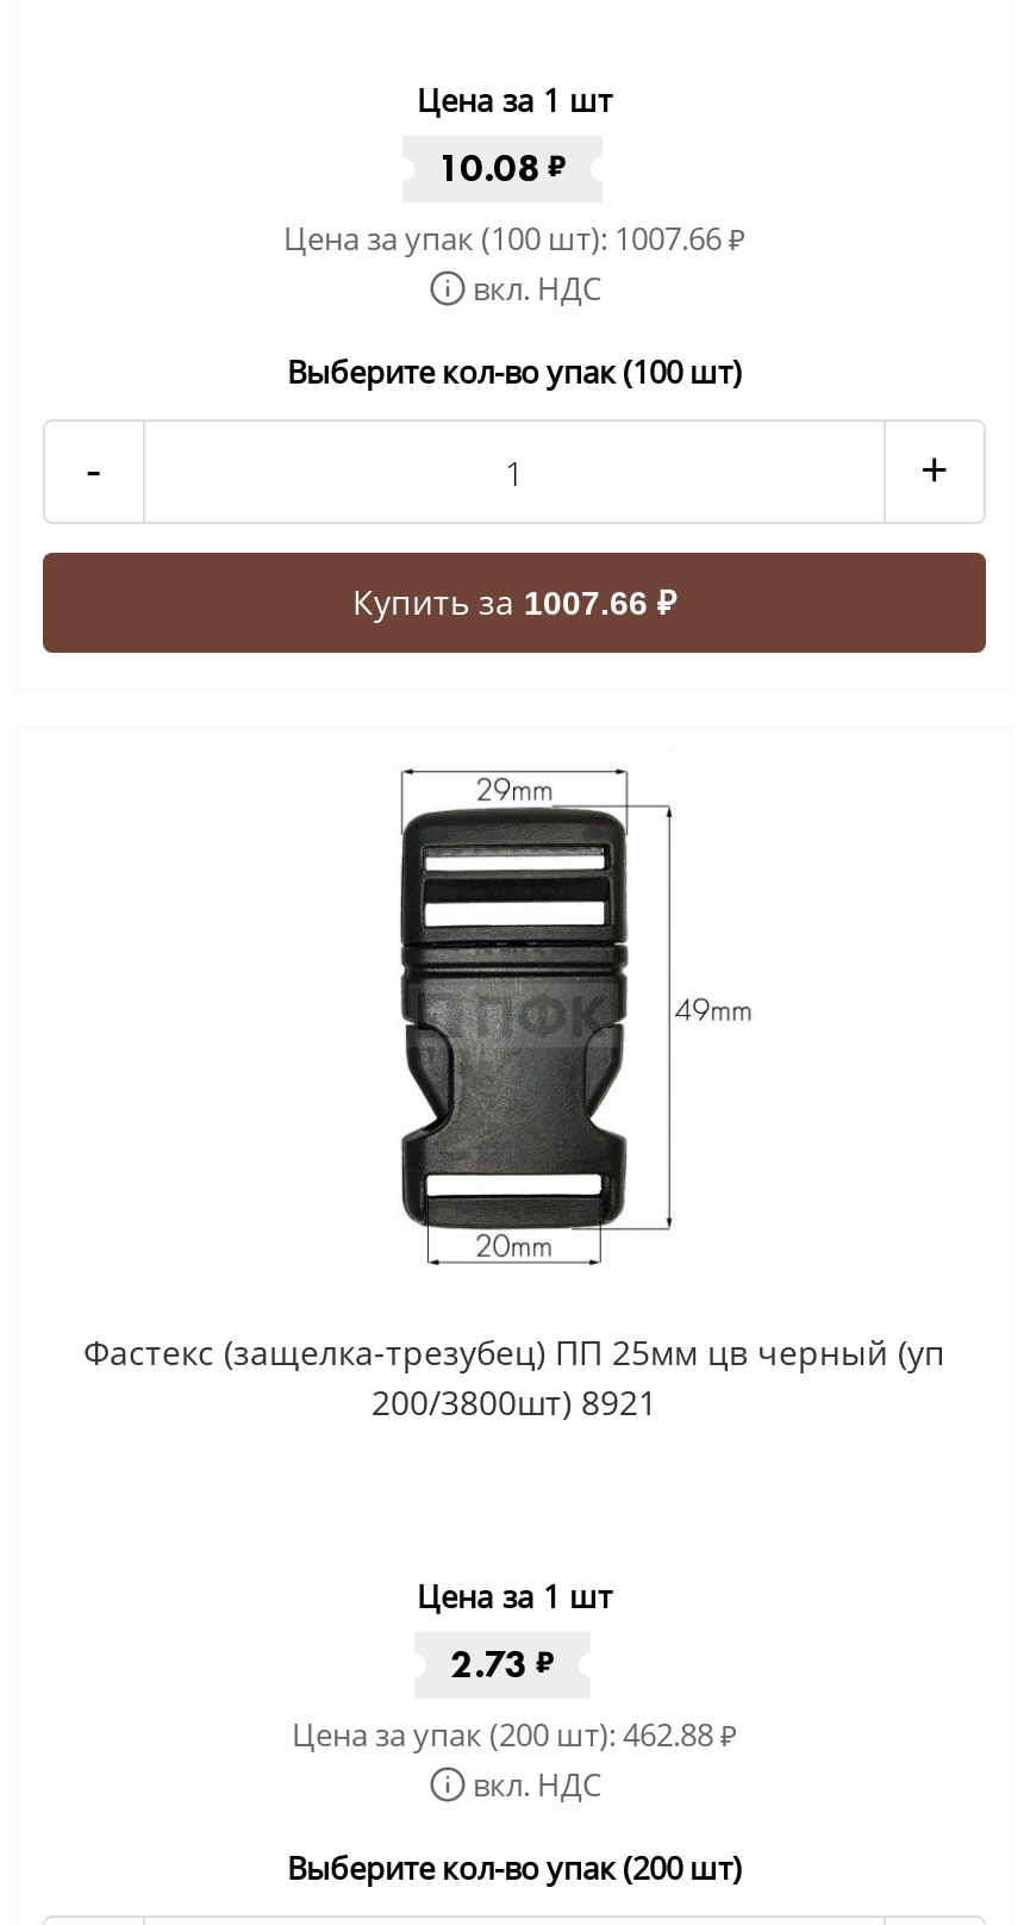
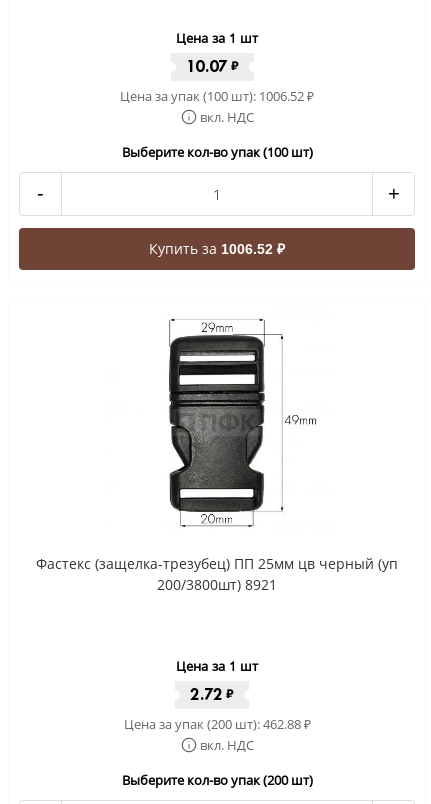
- 10.08 ₽
+ 10.07 ₽

- Цена за упак (100 шт): 1007.66₽
+ Цена за упак (100 шт): 1006.52₽

- Купить за 1007.66 ₽
+ Купить за 1006.52 ₽

- 2.73 ₽
+ 2.72 ₽
